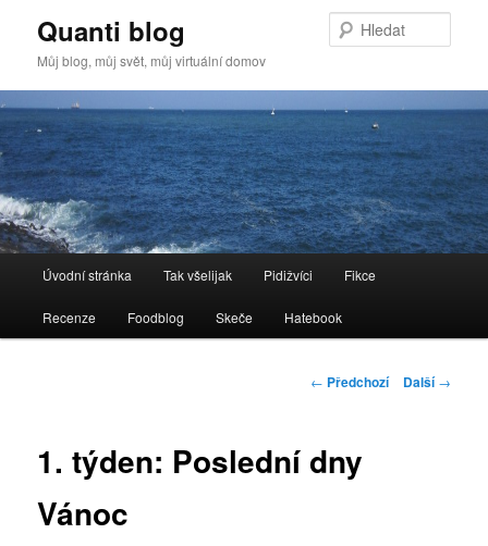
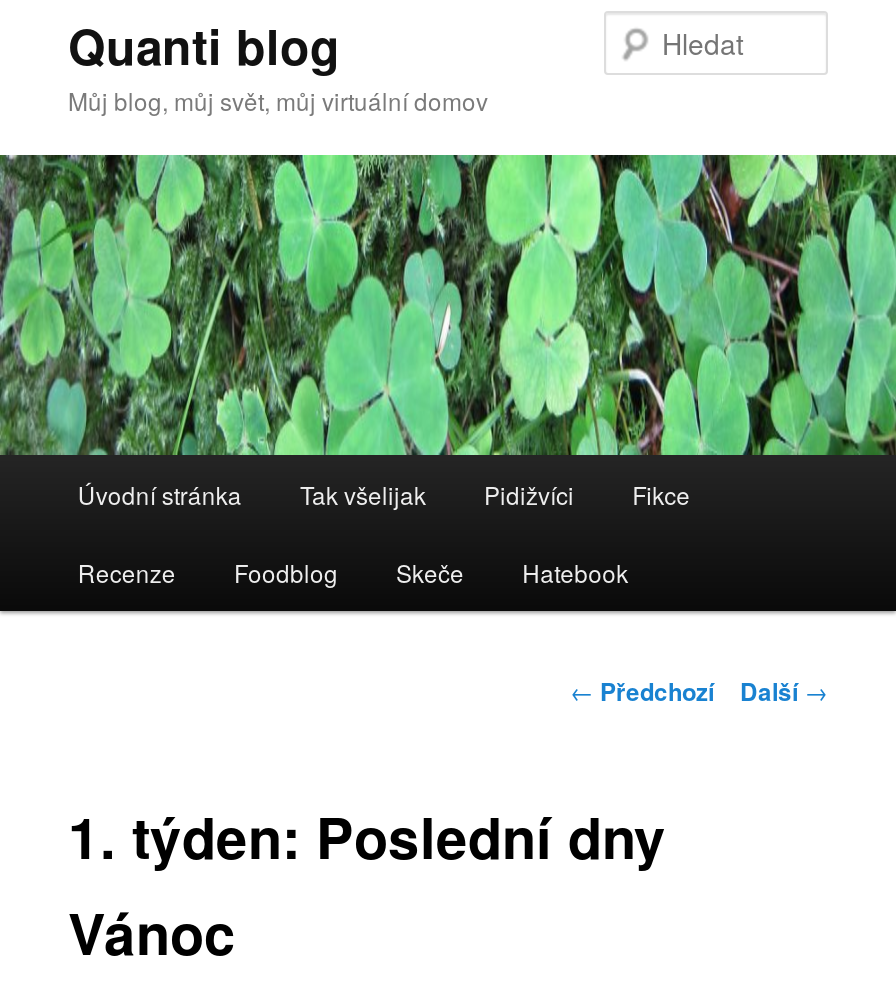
- [image]
+ [image]
